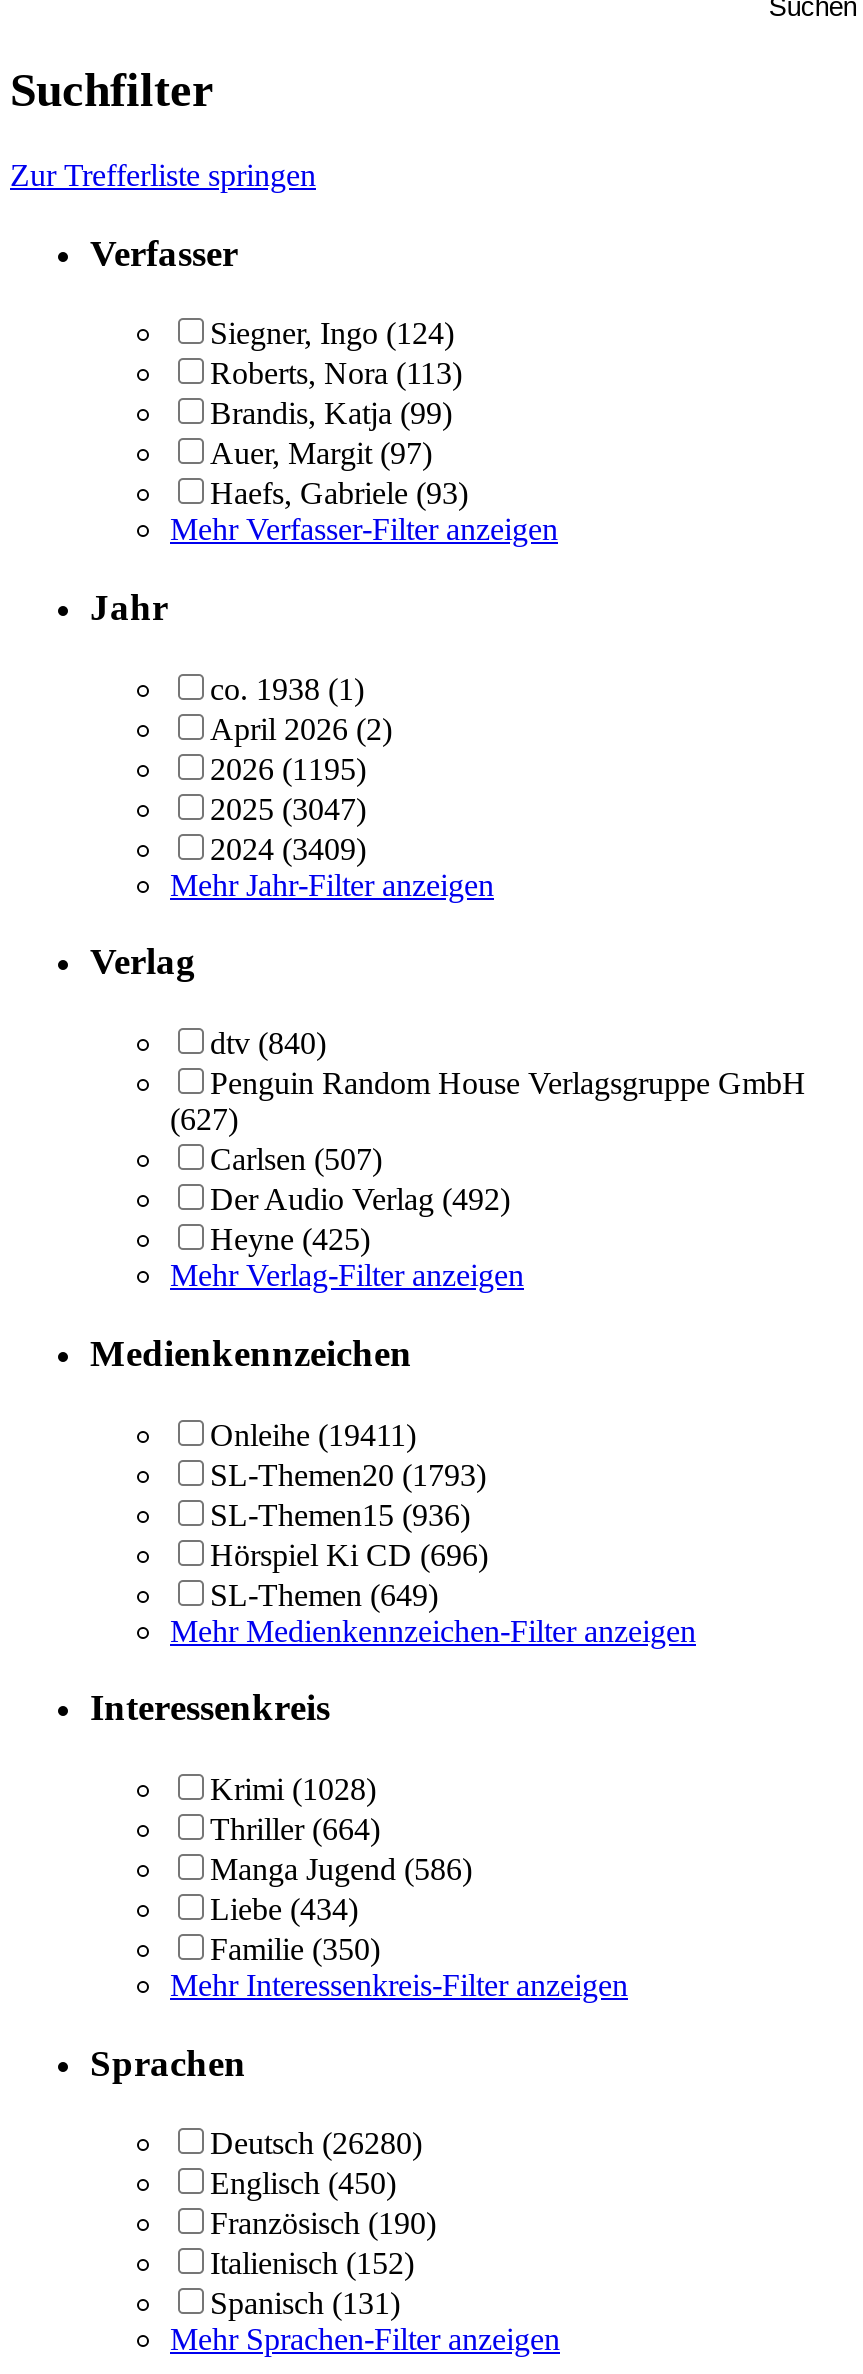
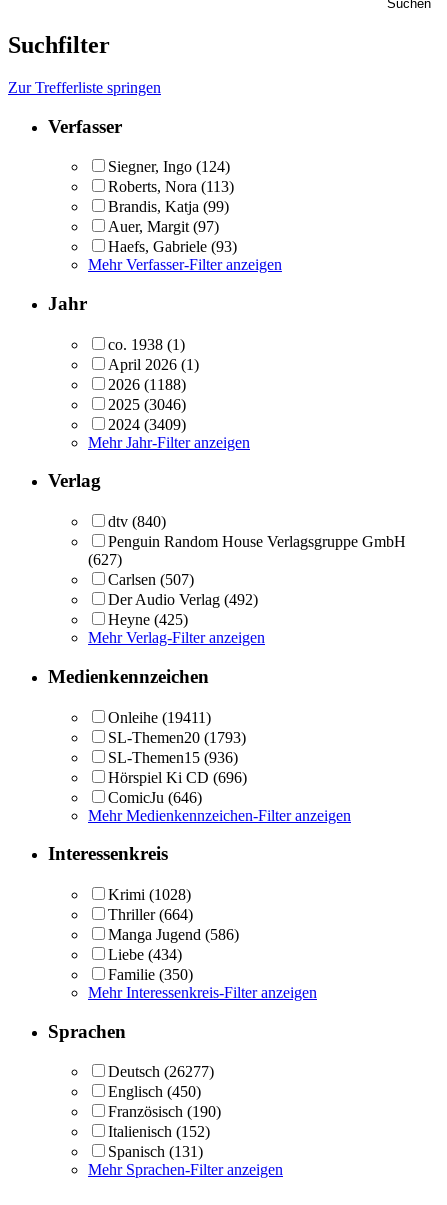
- April 2026 (2)
+ April 2026 (1)

- 2026 (1195)
+ 2026 (1188)

- 2025 (3047)
+ 2025 (3046)

- SL-Themen (649)
+ ComicJu (646)

- Deutsch (26280)
+ Deutsch (26277)
